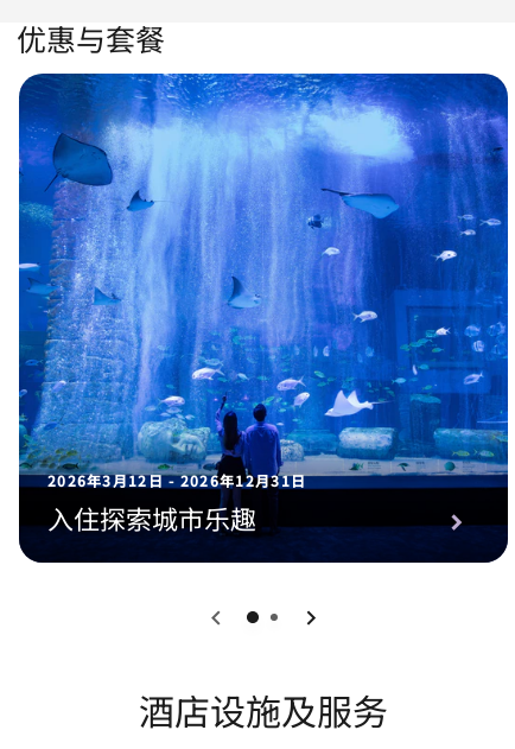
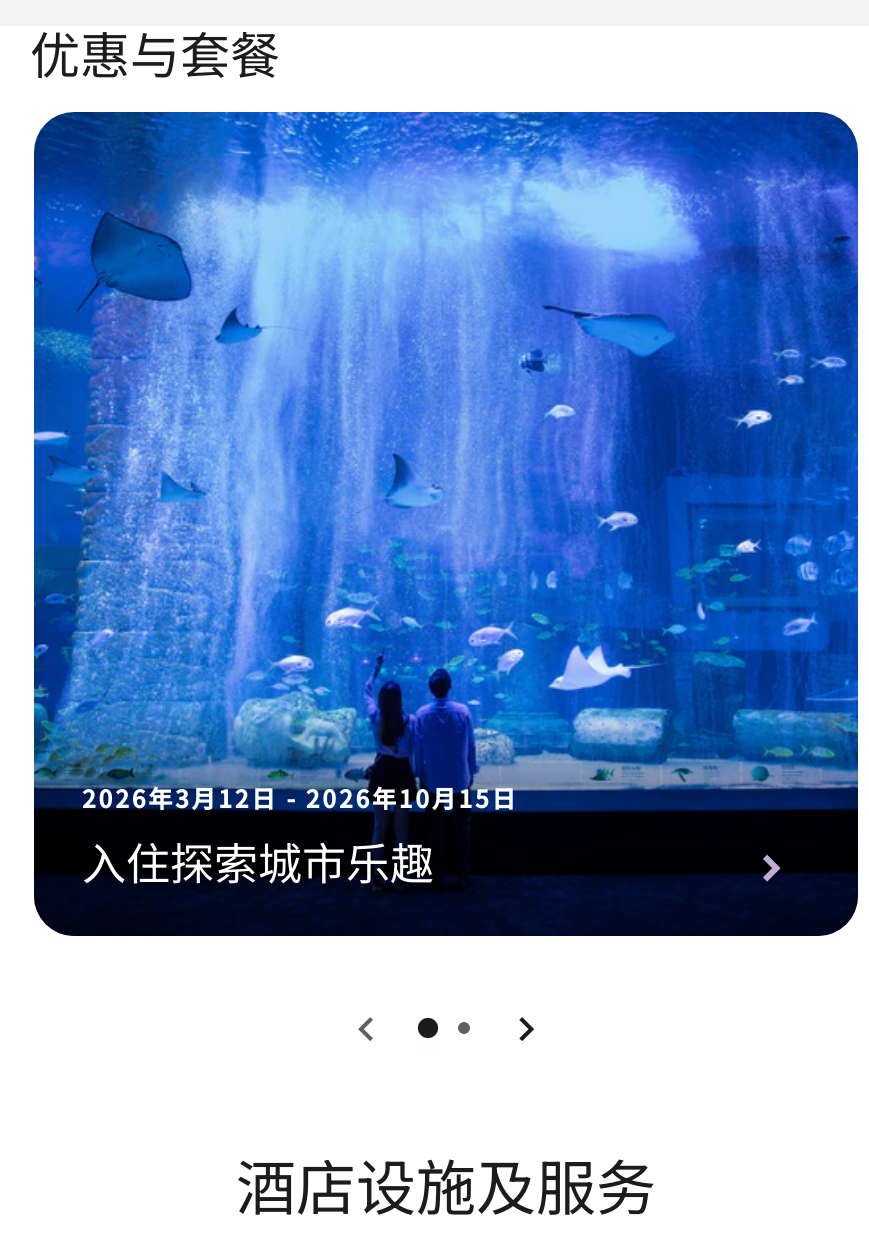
- 2026年3月12日 - 2026年12月31日
+ 2026年3月12日 - 2026年10月15日
